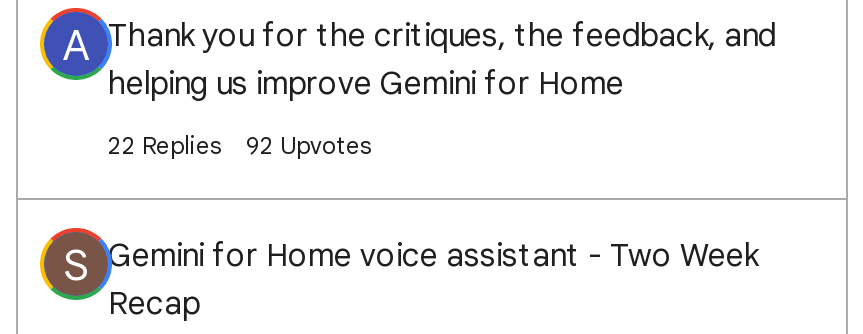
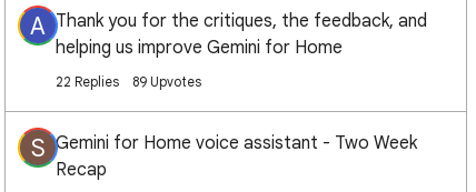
- 22 Replies 92 Upvotes
+ 22 Replies 89 Upvotes
